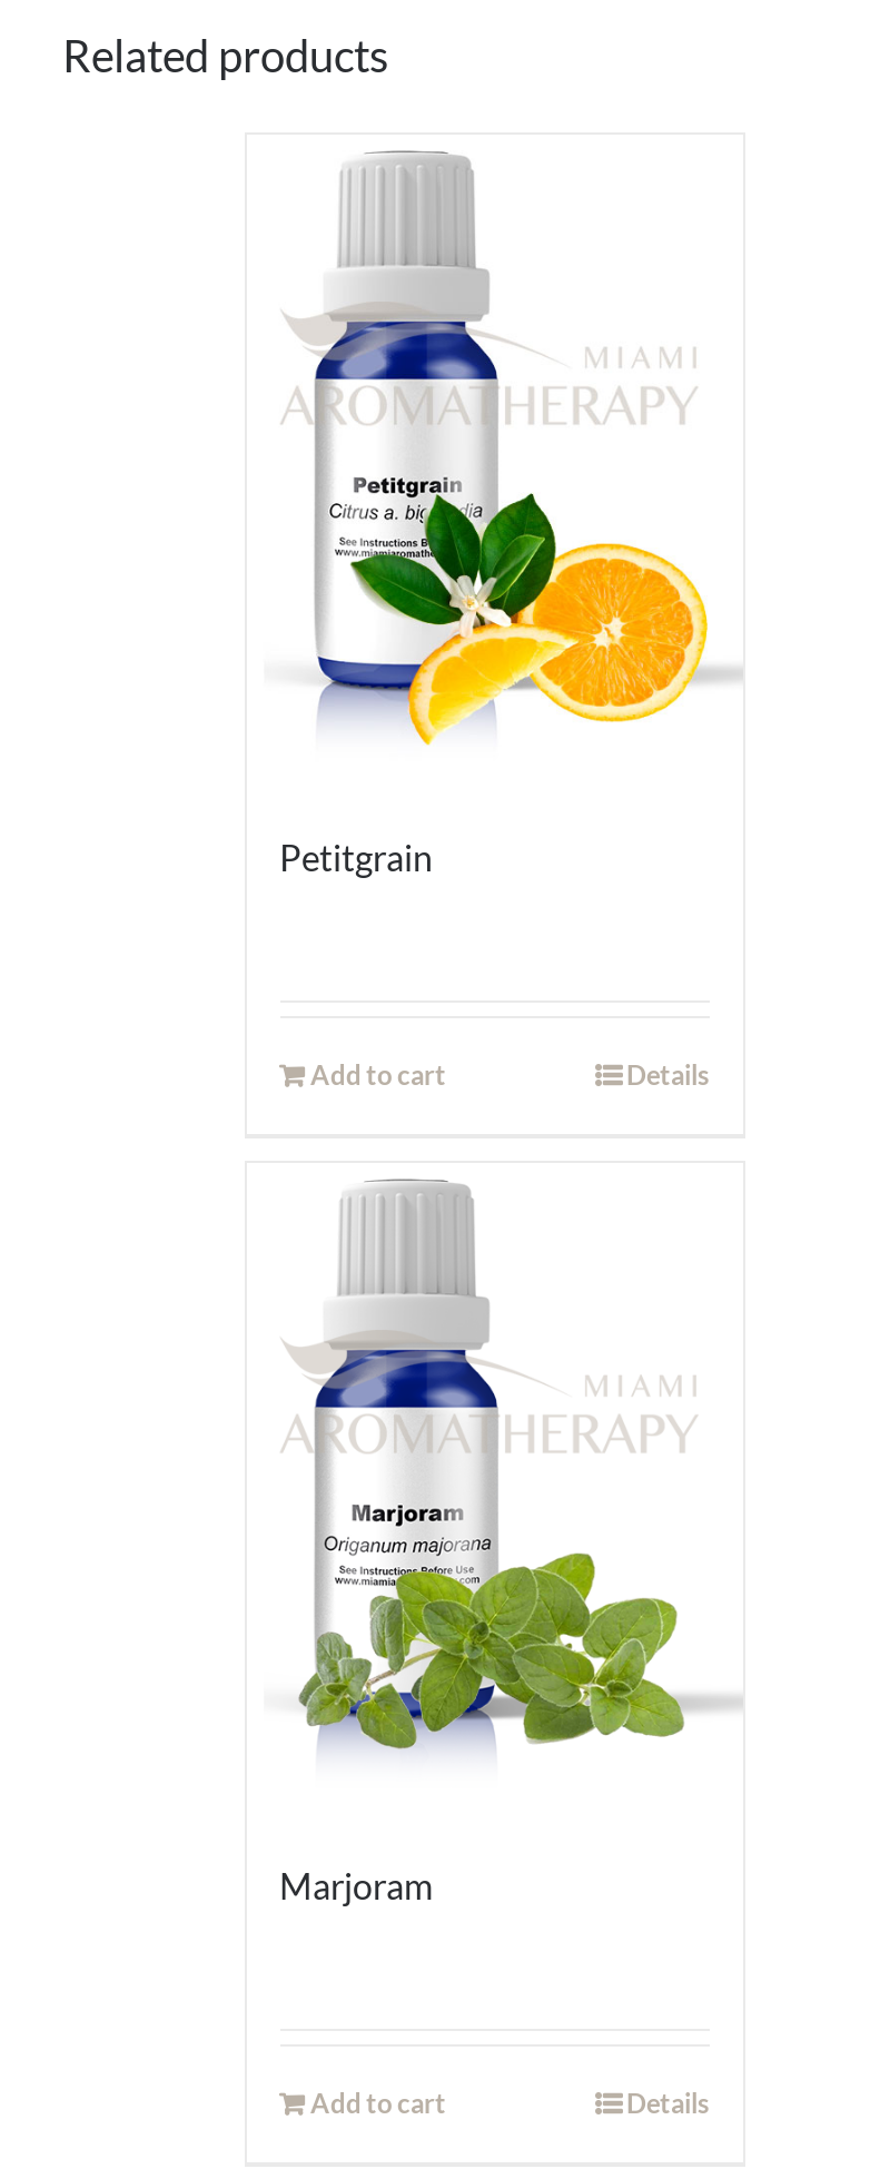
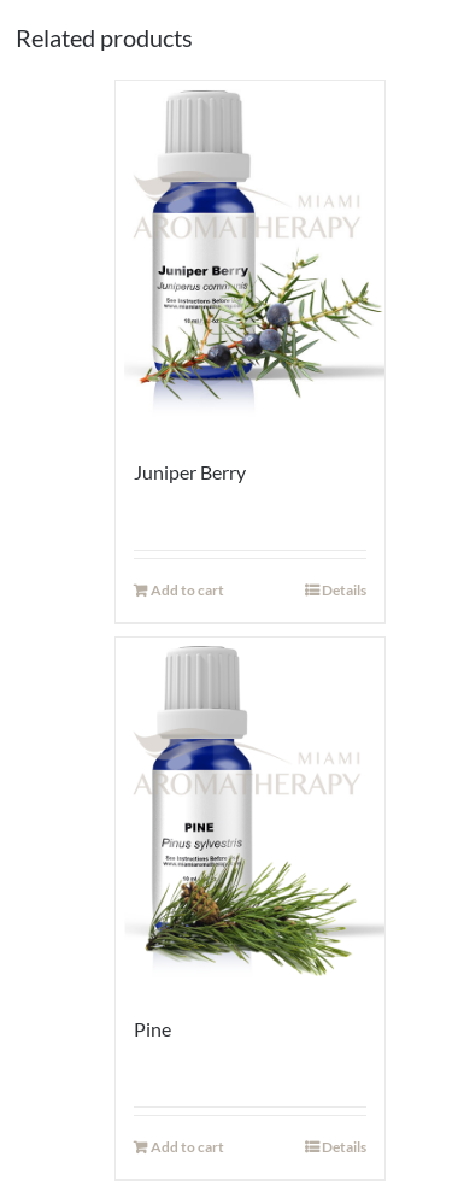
- [image]
+ [image]

- Petitgrain
+ Juniper Berry

- [image]
- Marjoram
+ [image]
+ Pine
